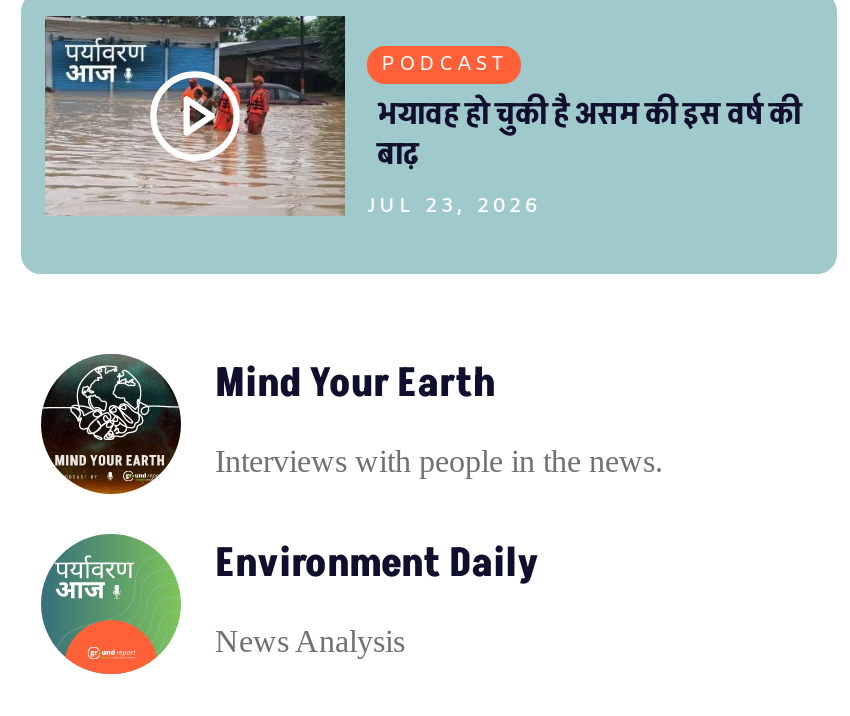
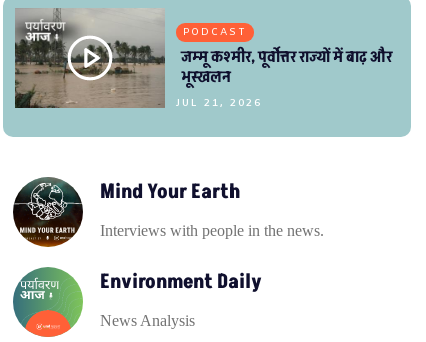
- [image]
- भयावह हो चुकी है असम की इस वर्ष की
- बाढ़
- JUL 23, 2026
+ [image]
+ जम्मू कश्मीर, पूर्वोत्तर राज्यों में बाढ़ और
+ भूस्खलन
+ JUL 21, 2026
